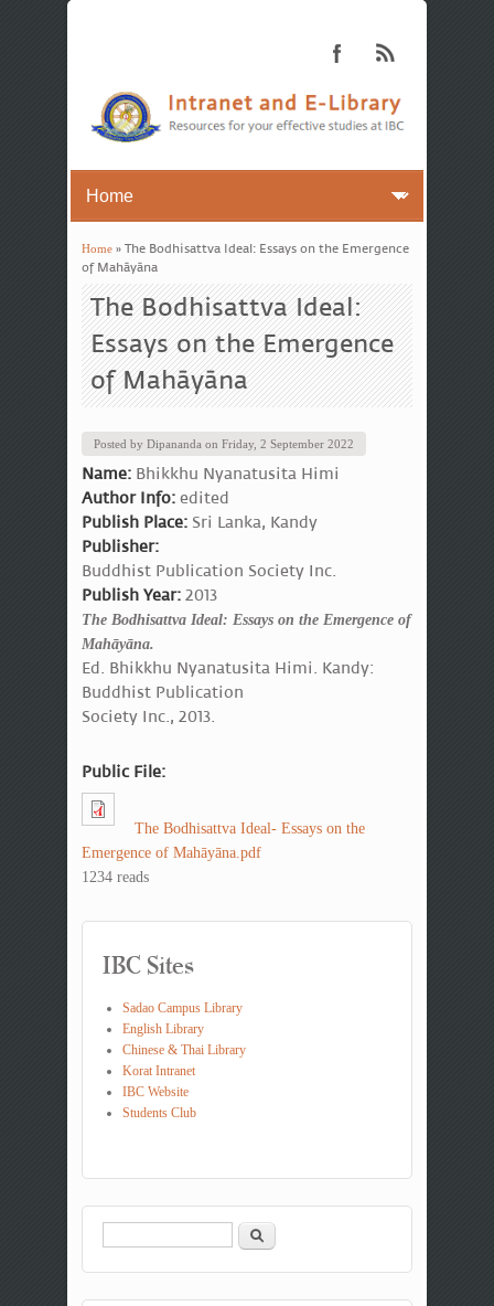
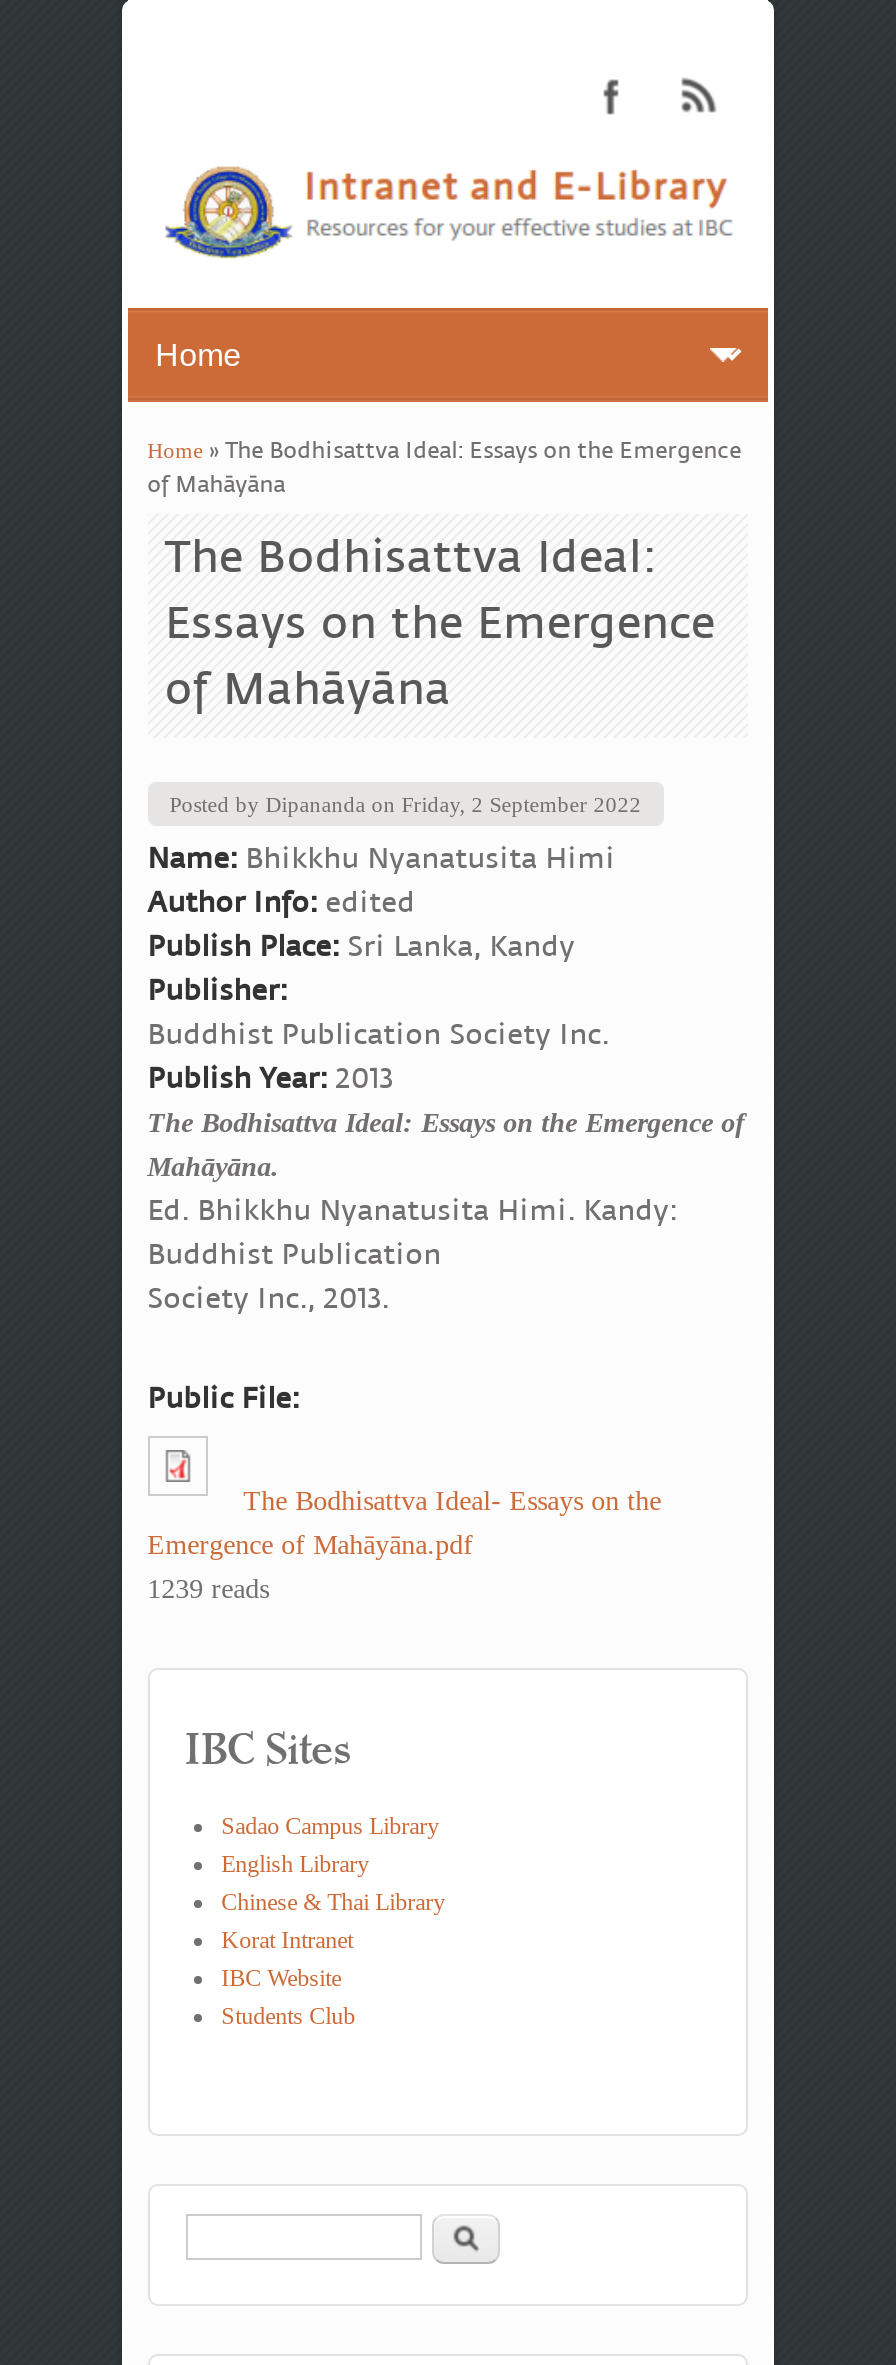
- 1234 reads
+ 1239 reads
